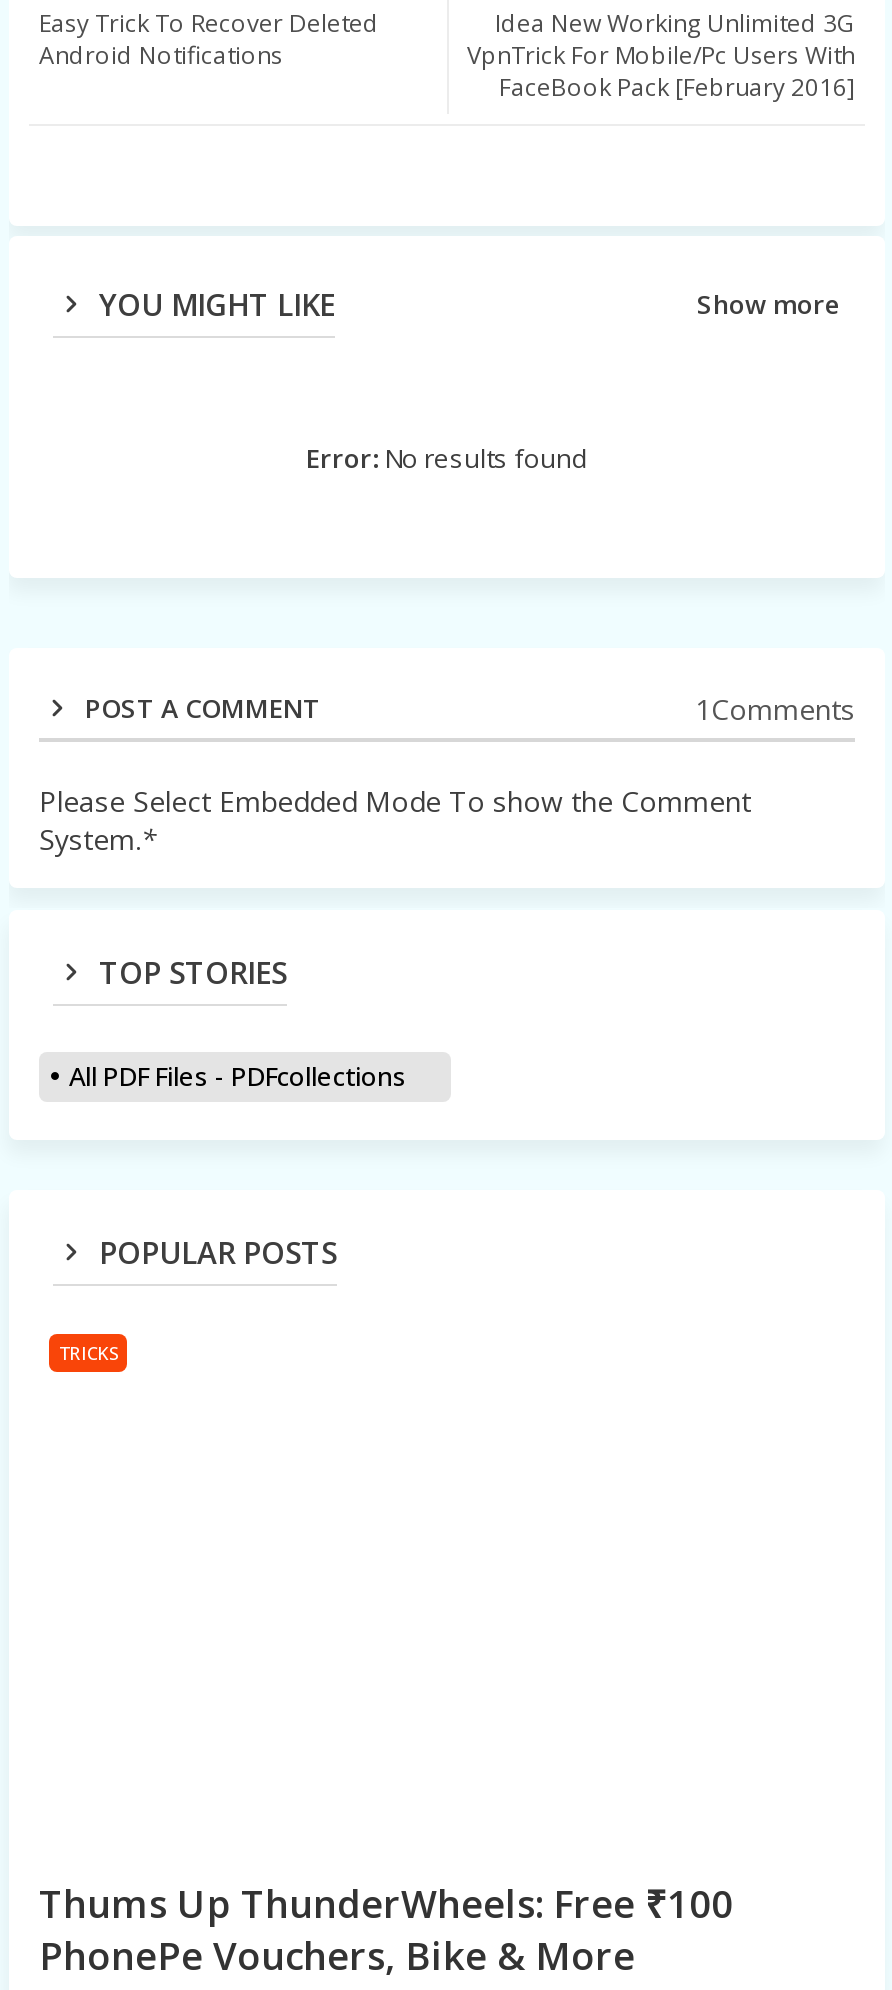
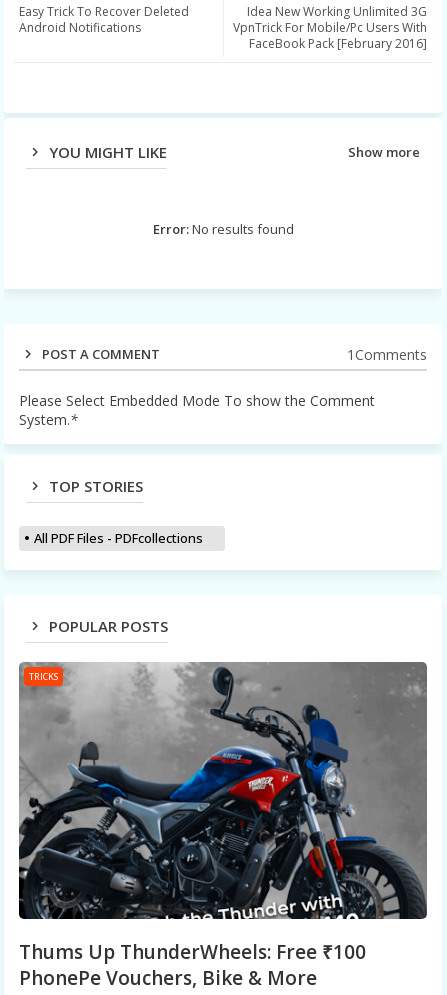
+ [image]
